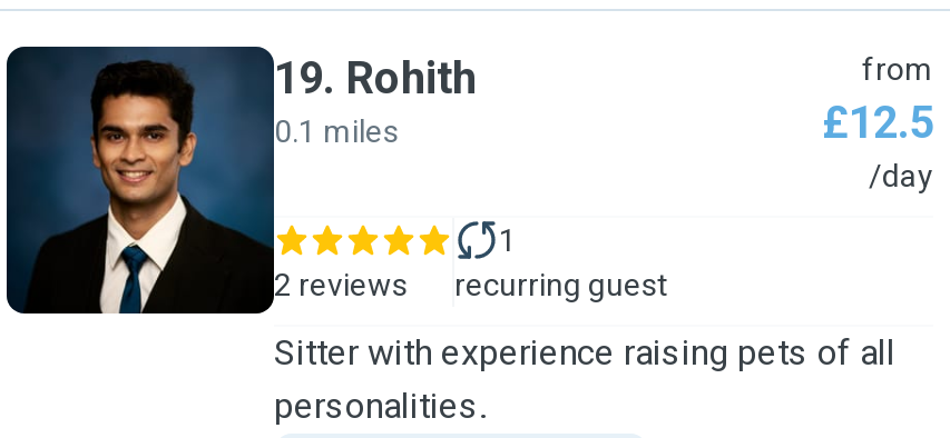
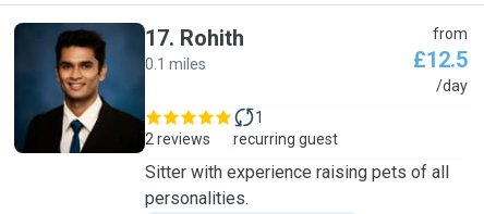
- 19. Rohith
+ 17. Rohith
